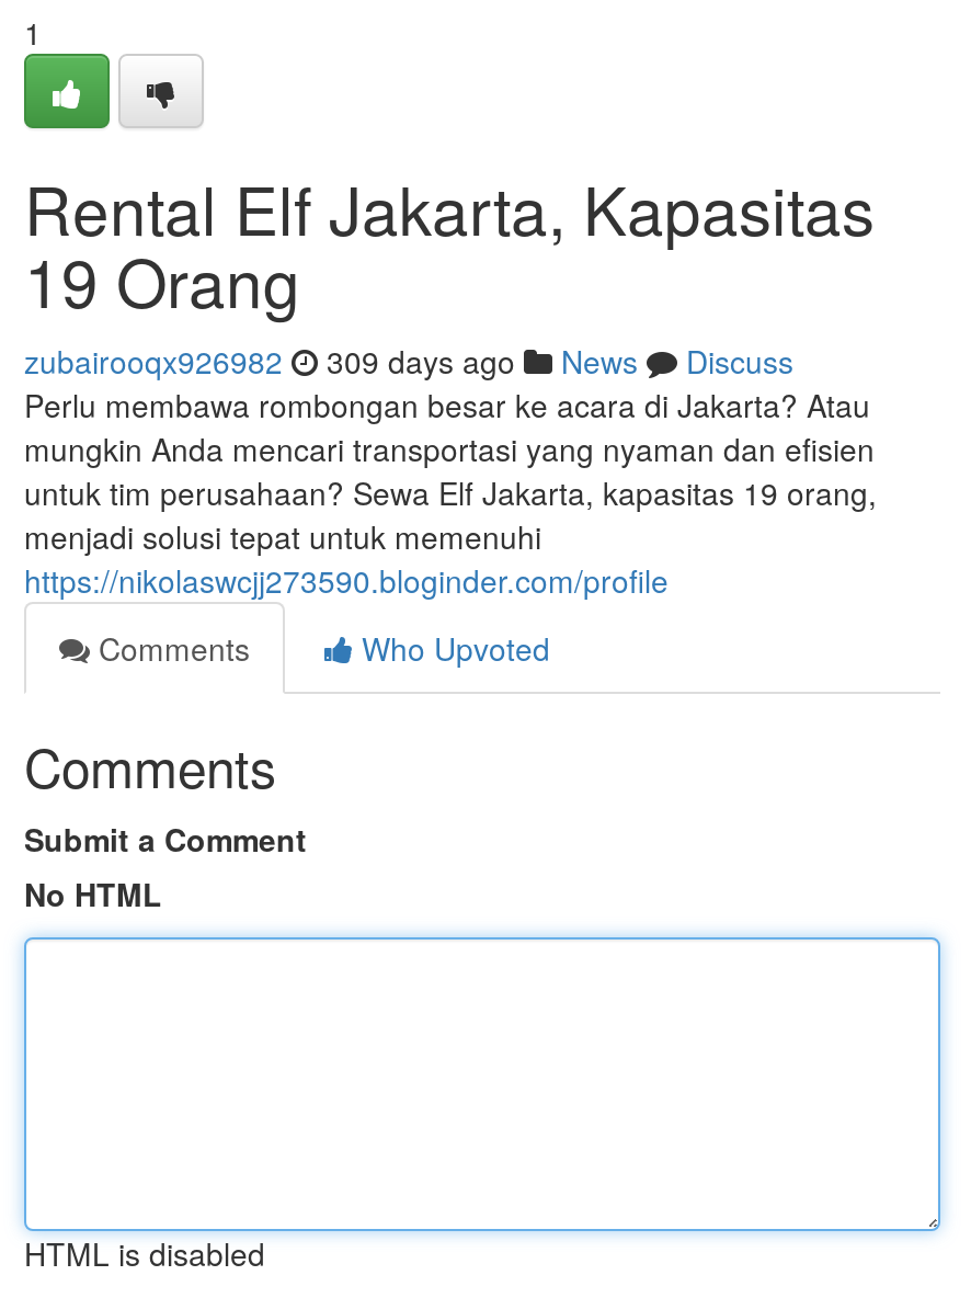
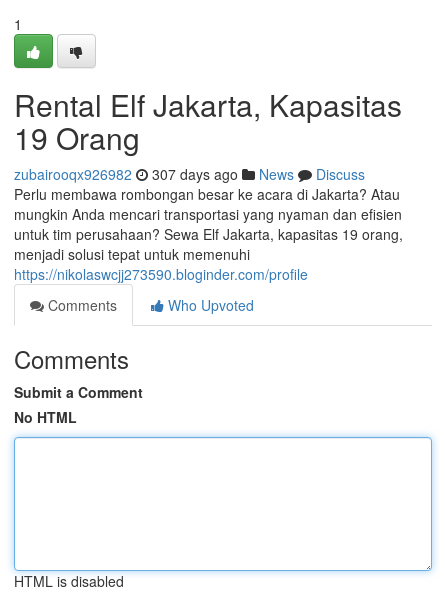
- zubairooqx926982 309 days ago News Discuss
+ zubairooqx926982 307 days ago News Discuss
